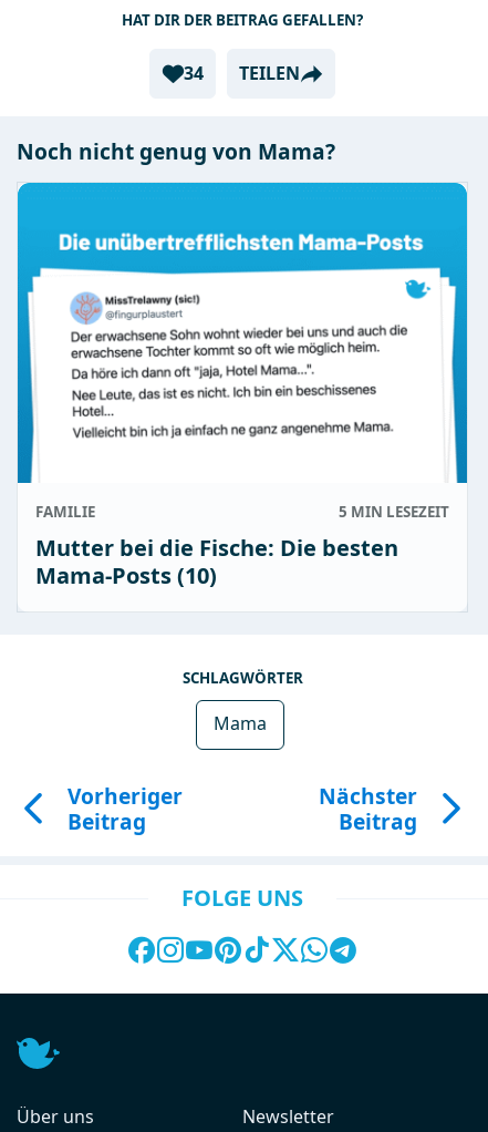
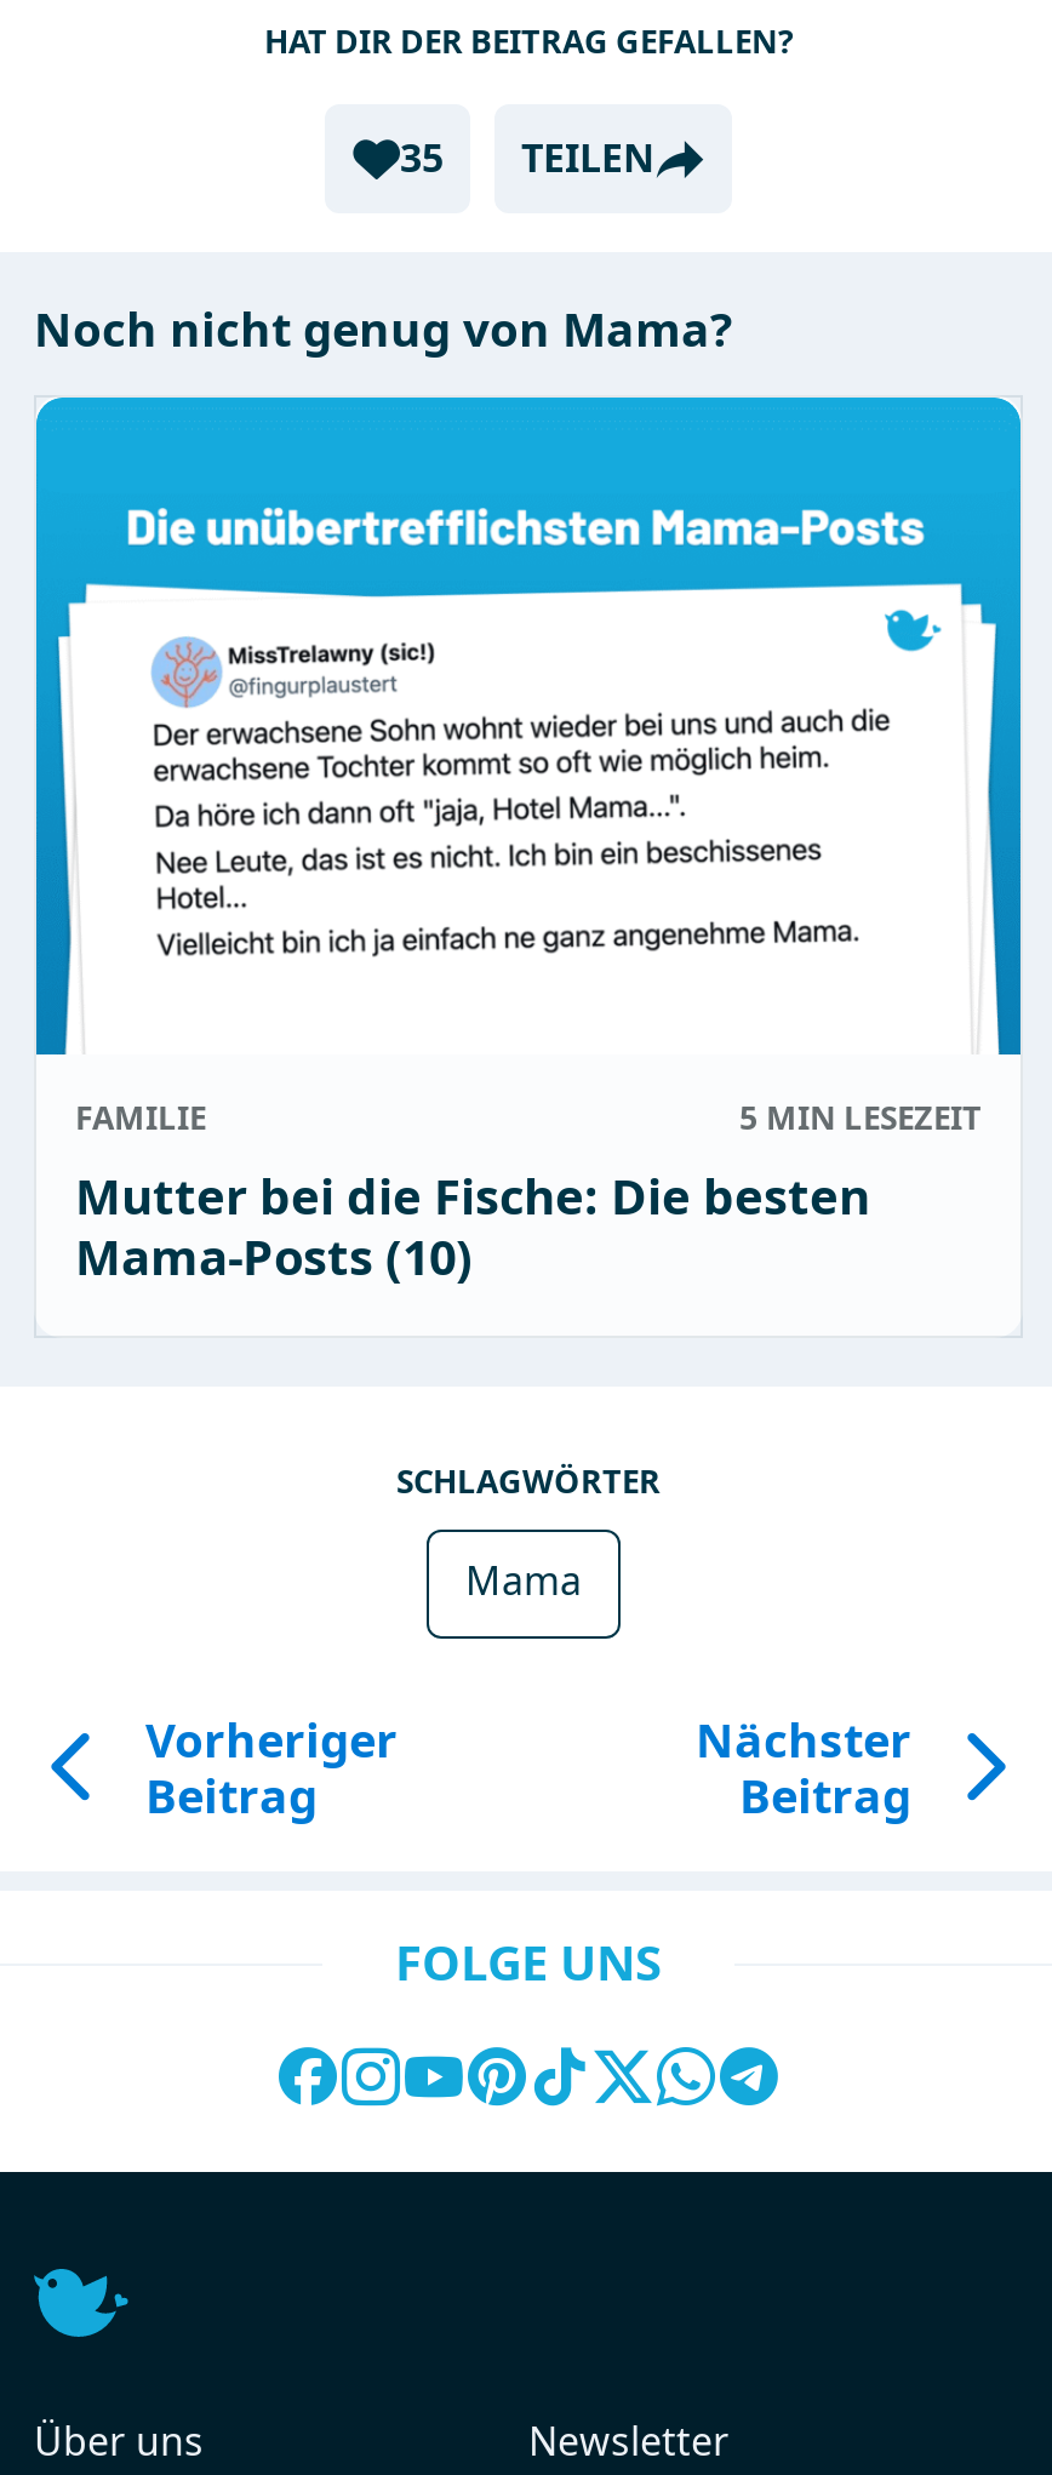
- 34 TEILEN
+ 35 TEILEN
